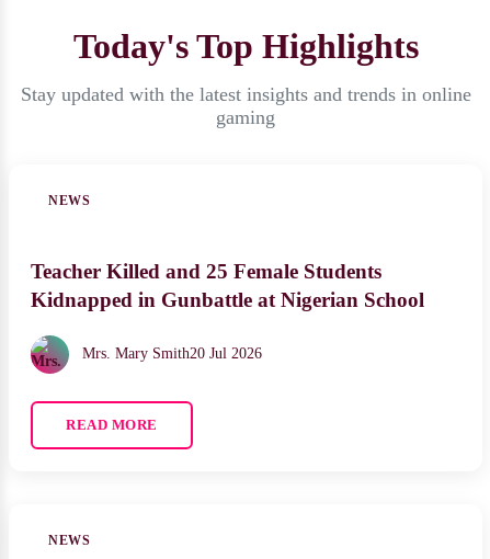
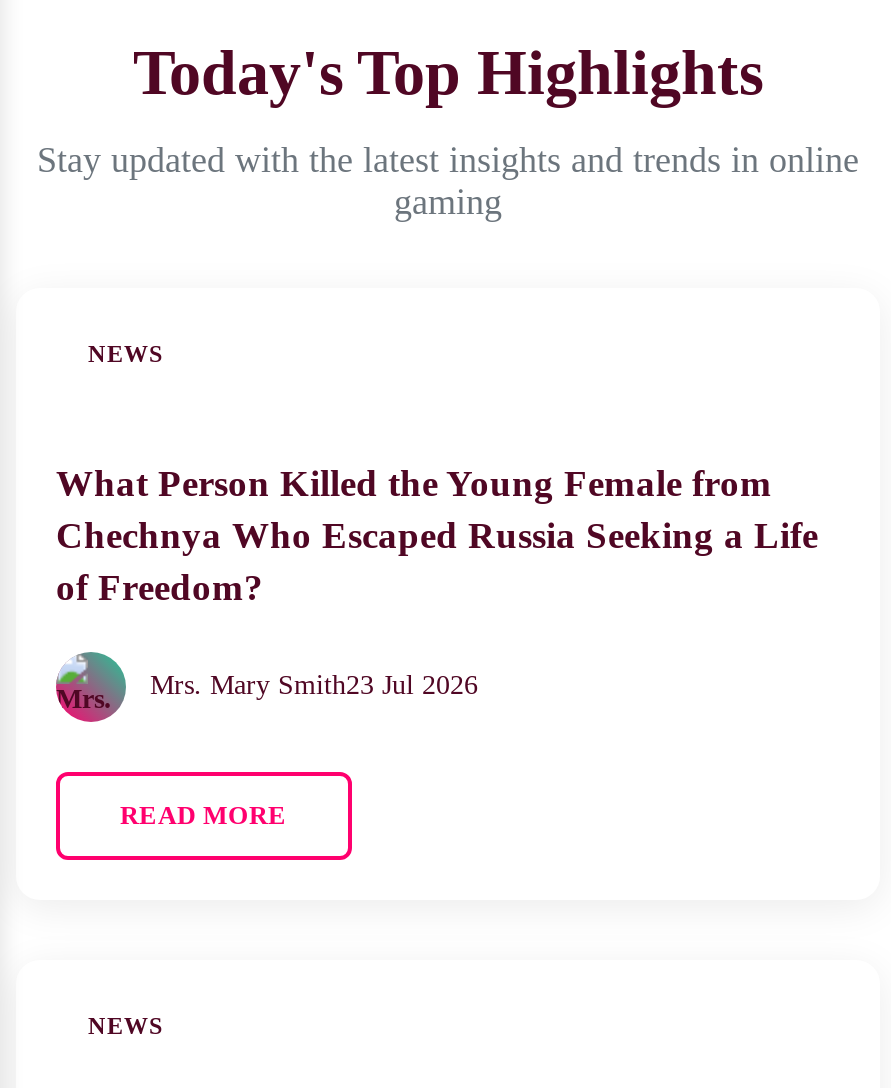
- Teacher Killed and 25 Female Students
- Kidnapped in Gunbattle at Nigerian School
+ What Person Killed the Young Female from
+ Chechnya Who Escaped Russia Seeking a Life
+ of Freedom?

- Mrs. Mary Smith20 Jul 2026
+ Mrs. Mary Smith23 Jul 2026
